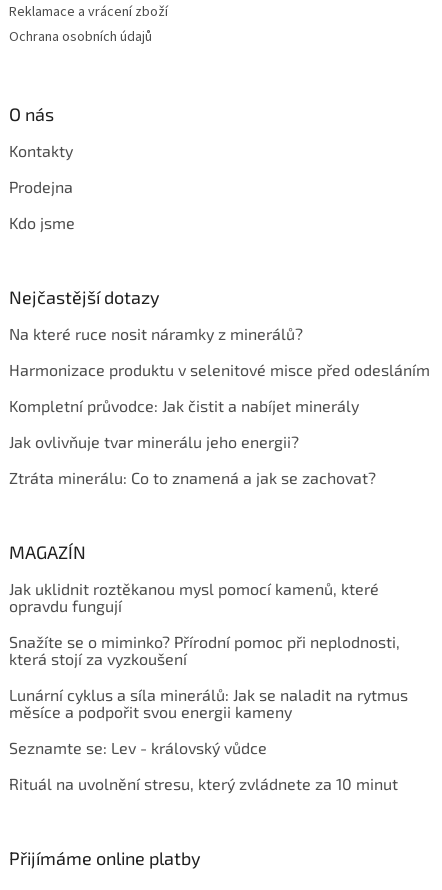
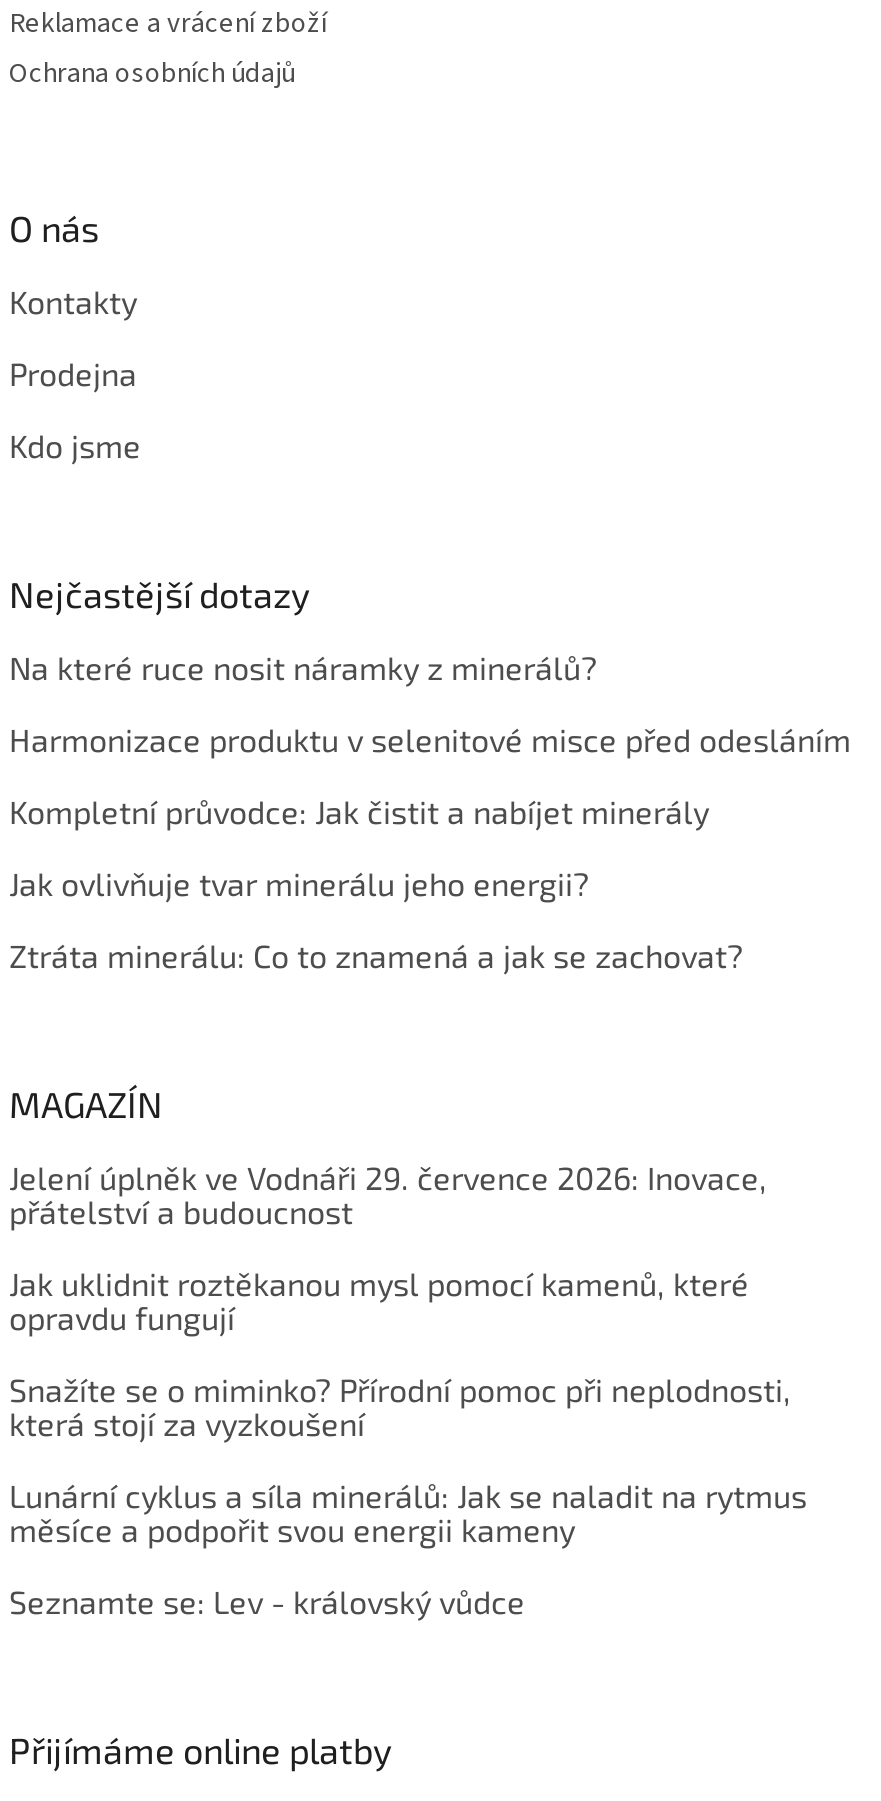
+ Jelení úplněk ve Vodnáři 29. července 2026: Inovace,
+ přátelství a budoucnost

moved down: Jak uklidnit roztěkanou mysl pomocí kamenů, které | opravdu fungují | Snažíte se o miminko? Přírodní pomoc při neplodnosti, | která stojí za vyzkoušení | Lunární cyklus a síla minerálů: Jak se naladit na rytmus | měsíce a podpořit svou energii kameny | Seznamte se: Lev - královský vůdce

- Rituál na uvolnění stresu, který zvládnete za 10 minut
